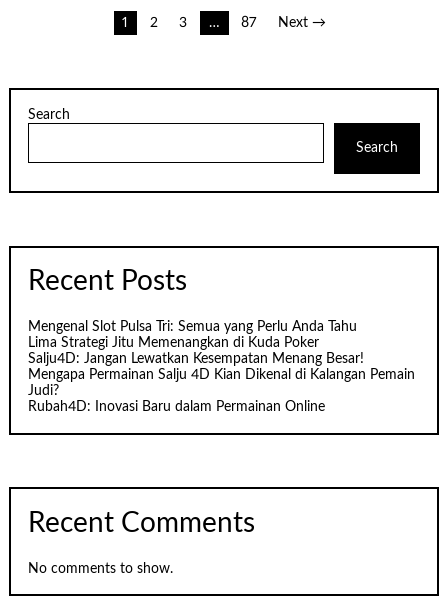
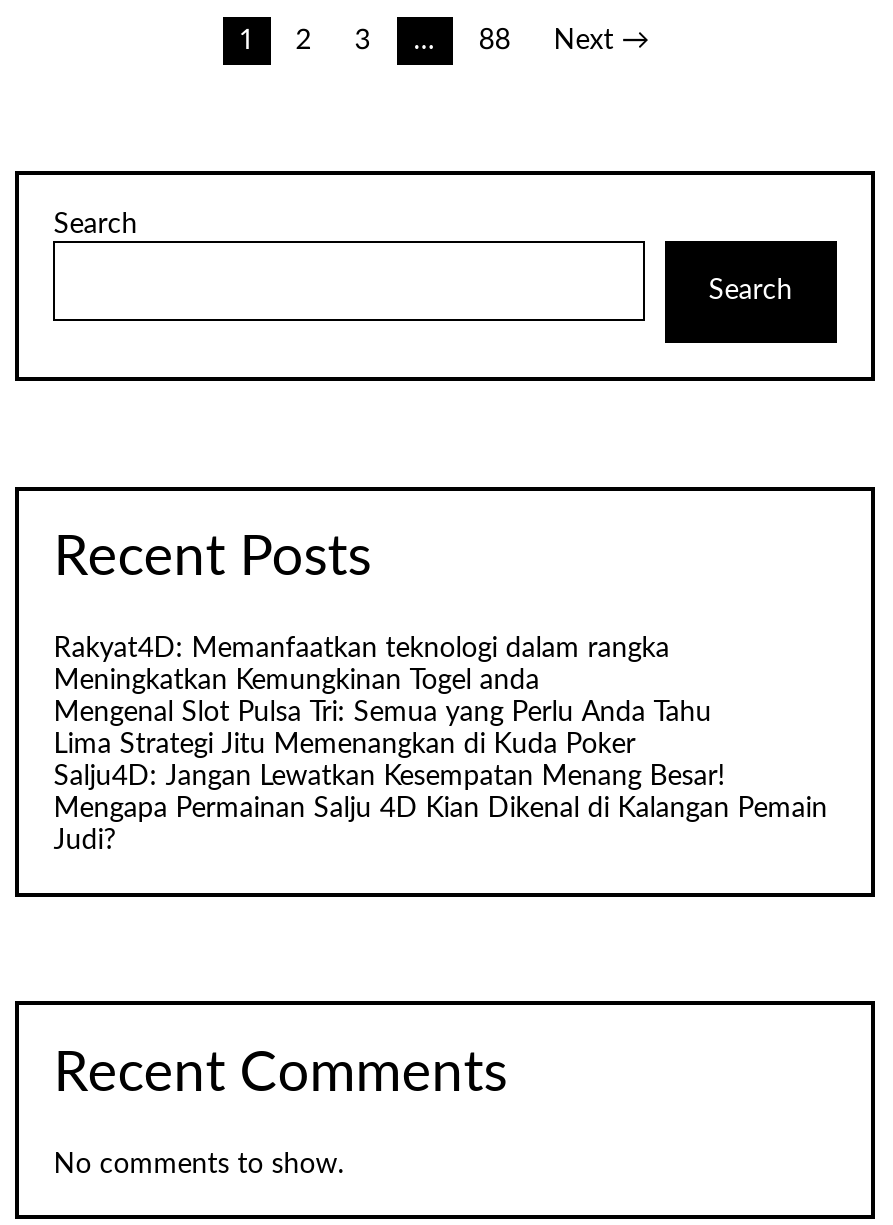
- 87
+ 88

+ Rakyat4D: Memanfaatkan teknologi dalam rangka
+ Meningkatkan Kemungkinan Togel anda

moved down: Mengenal Slot Pulsa Tri: Semua yang Perlu Anda Tahu | Lima Strategi Jitu Memenangkan di Kuda Poker | Salju4D: Jangan Lewatkan Kesempatan Menang Besar! | Mengapa Permainan Salju 4D Kian Dikenal di Kalangan Pemain | Judi?

- Rubah4D: Inovasi Baru dalam Permainan Online
